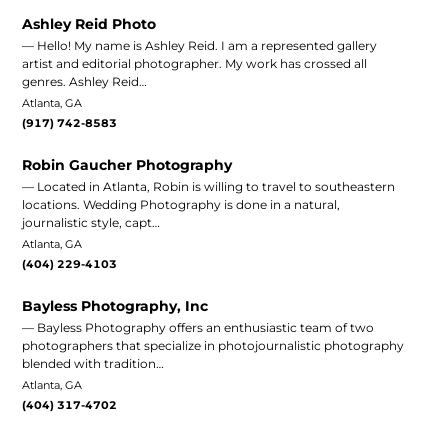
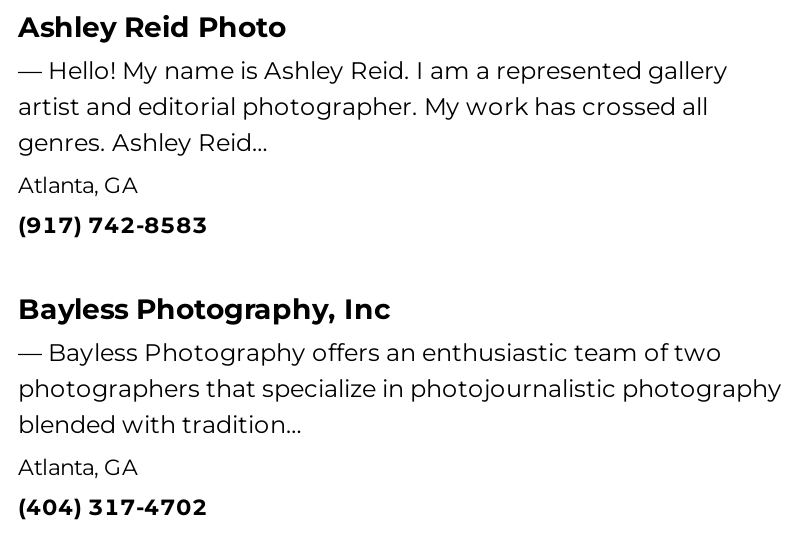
- Robin Gaucher Photography
- — Located in Atlanta, Robin is willing to travel to southeastern
- locations. Wedding Photography is done in a natural,
- journalistic style, capt…
- Atlanta, GA
- (404) 229-4103
